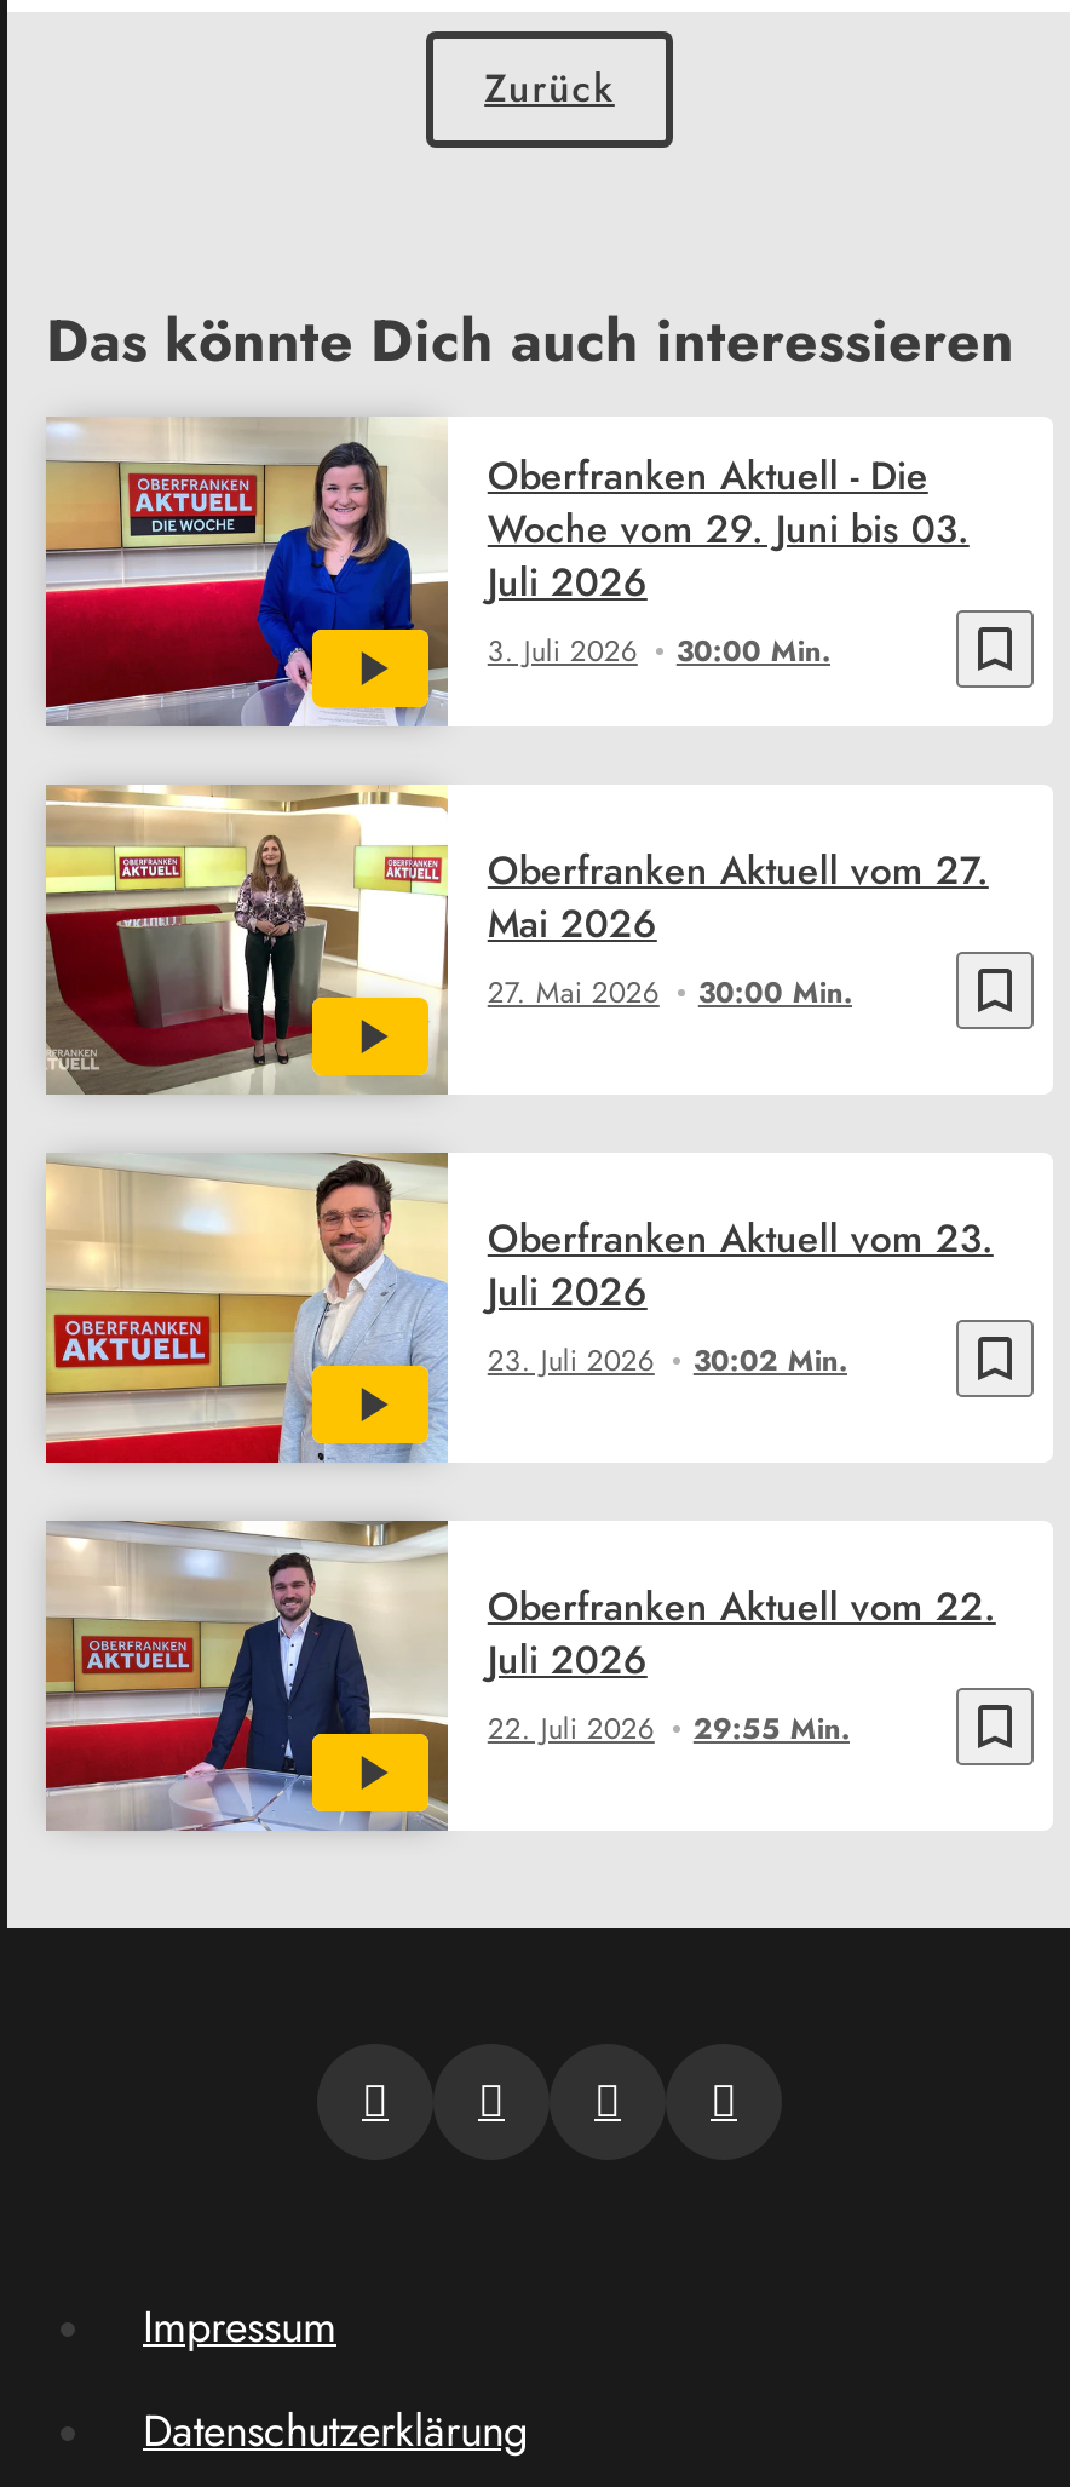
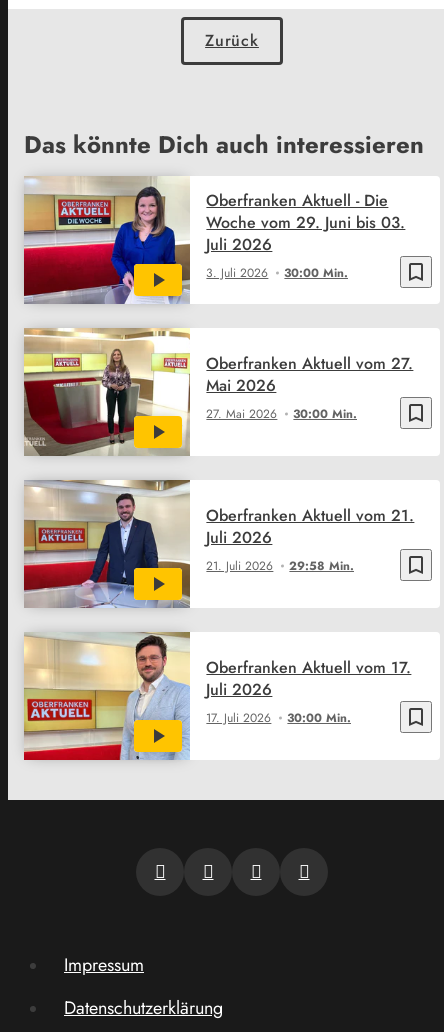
moved down: [image]

- Oberfranken Aktuell vom 23.
+ Oberfranken Aktuell vom 21.

- 23. Juli 2026
+ 21. Juli 2026

- 30:02 Min.
+ 29:58 Min.

moved up: [image]

- Oberfranken Aktuell vom 22.
+ Oberfranken Aktuell vom 17.

- 22. Juli 2026
+ 17. Juli 2026

- 29:55 Min.
+ 30:00 Min.
